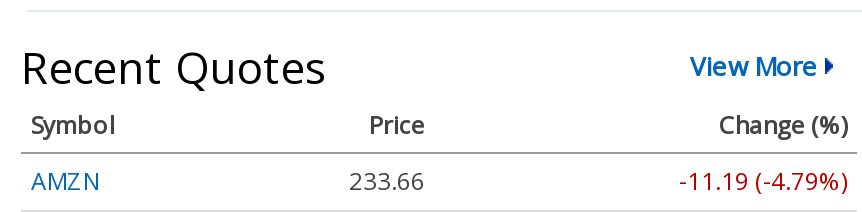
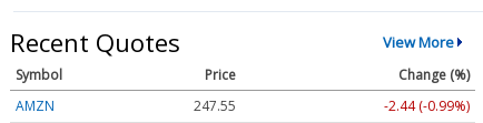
- 233.66
+ 247.55

- -11.19 (-4.79%)
+ -2.44 (-0.99%)
